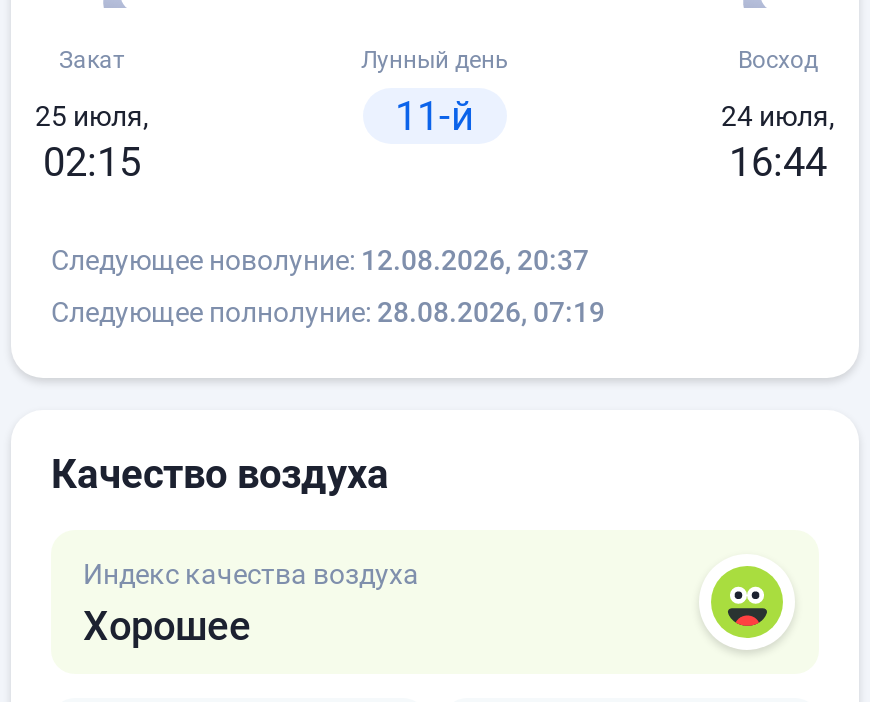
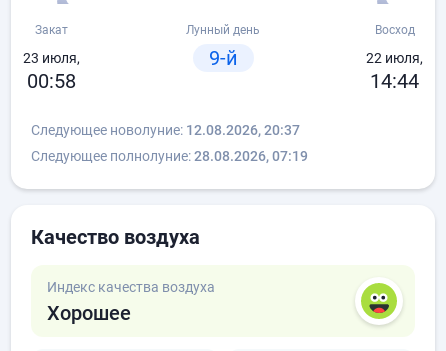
- 25 июля,
+ 23 июля,

- 11-й
+ 9-й

- 24 июля,
+ 22 июля,

- 02:15
+ 00:58

- 16:44
+ 14:44
